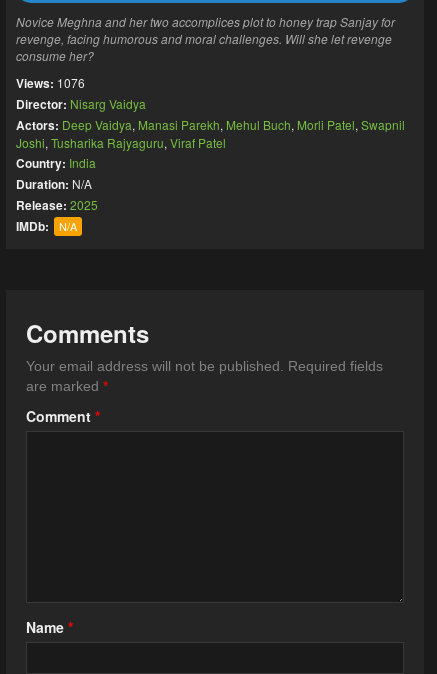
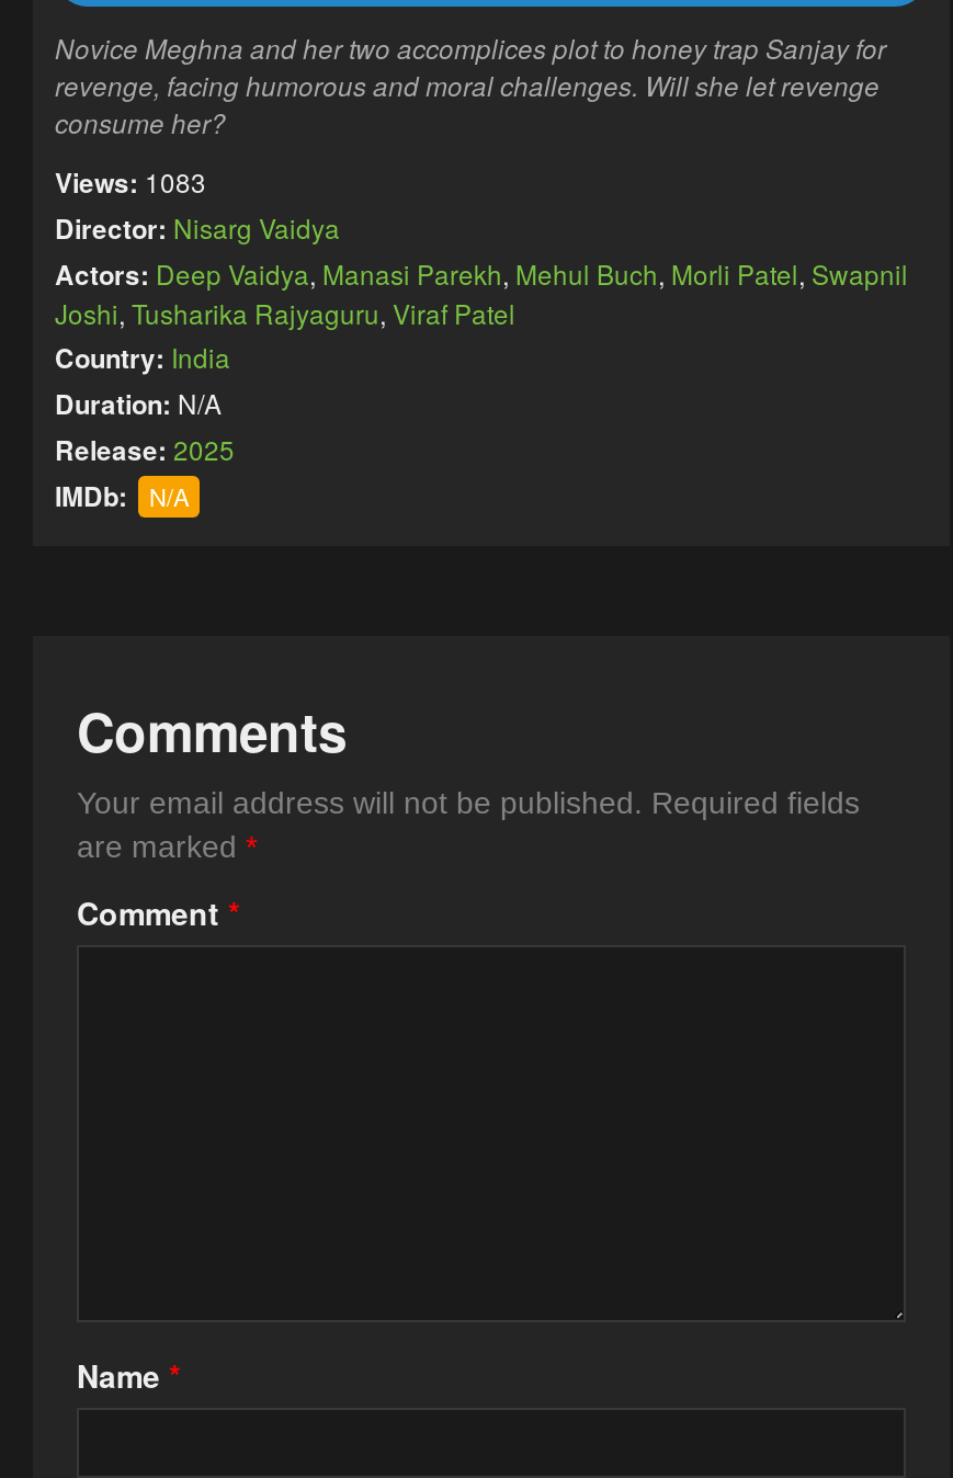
- Views: 1076
+ Views: 1083
